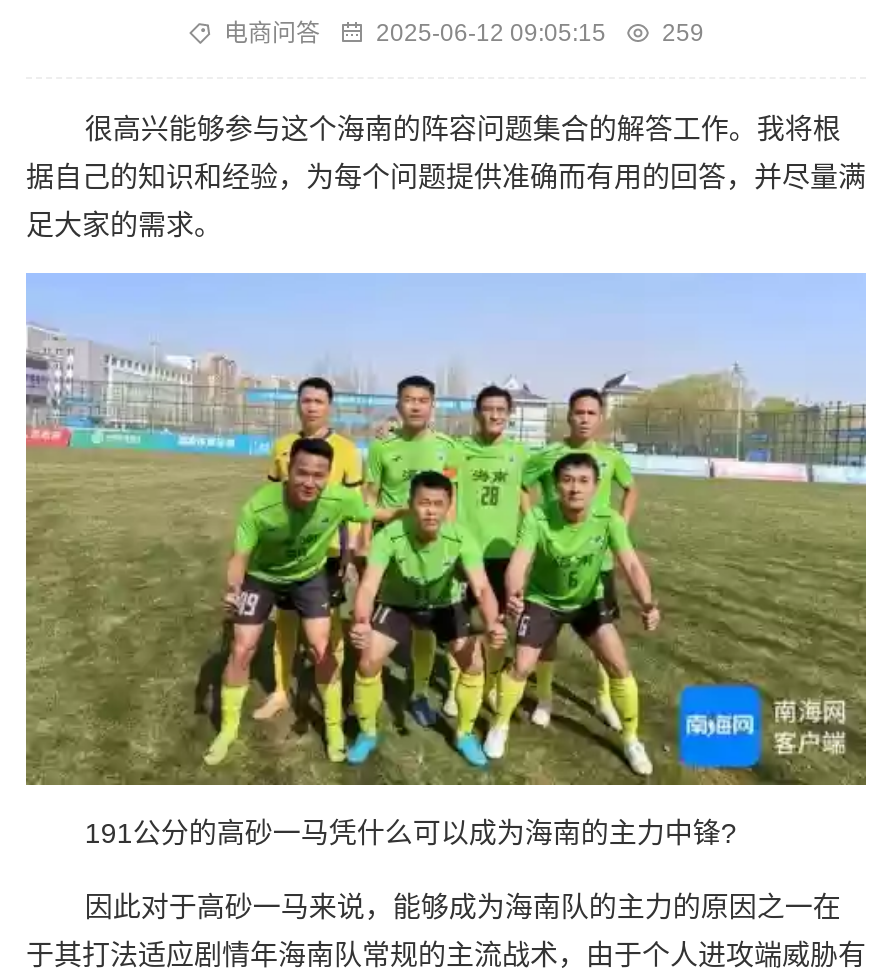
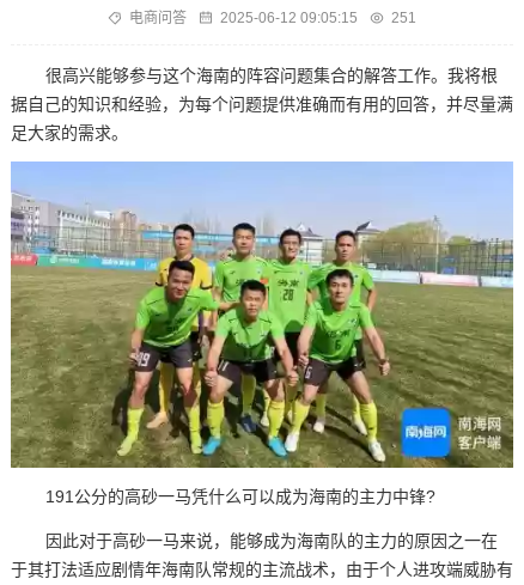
- 259
+ 251
